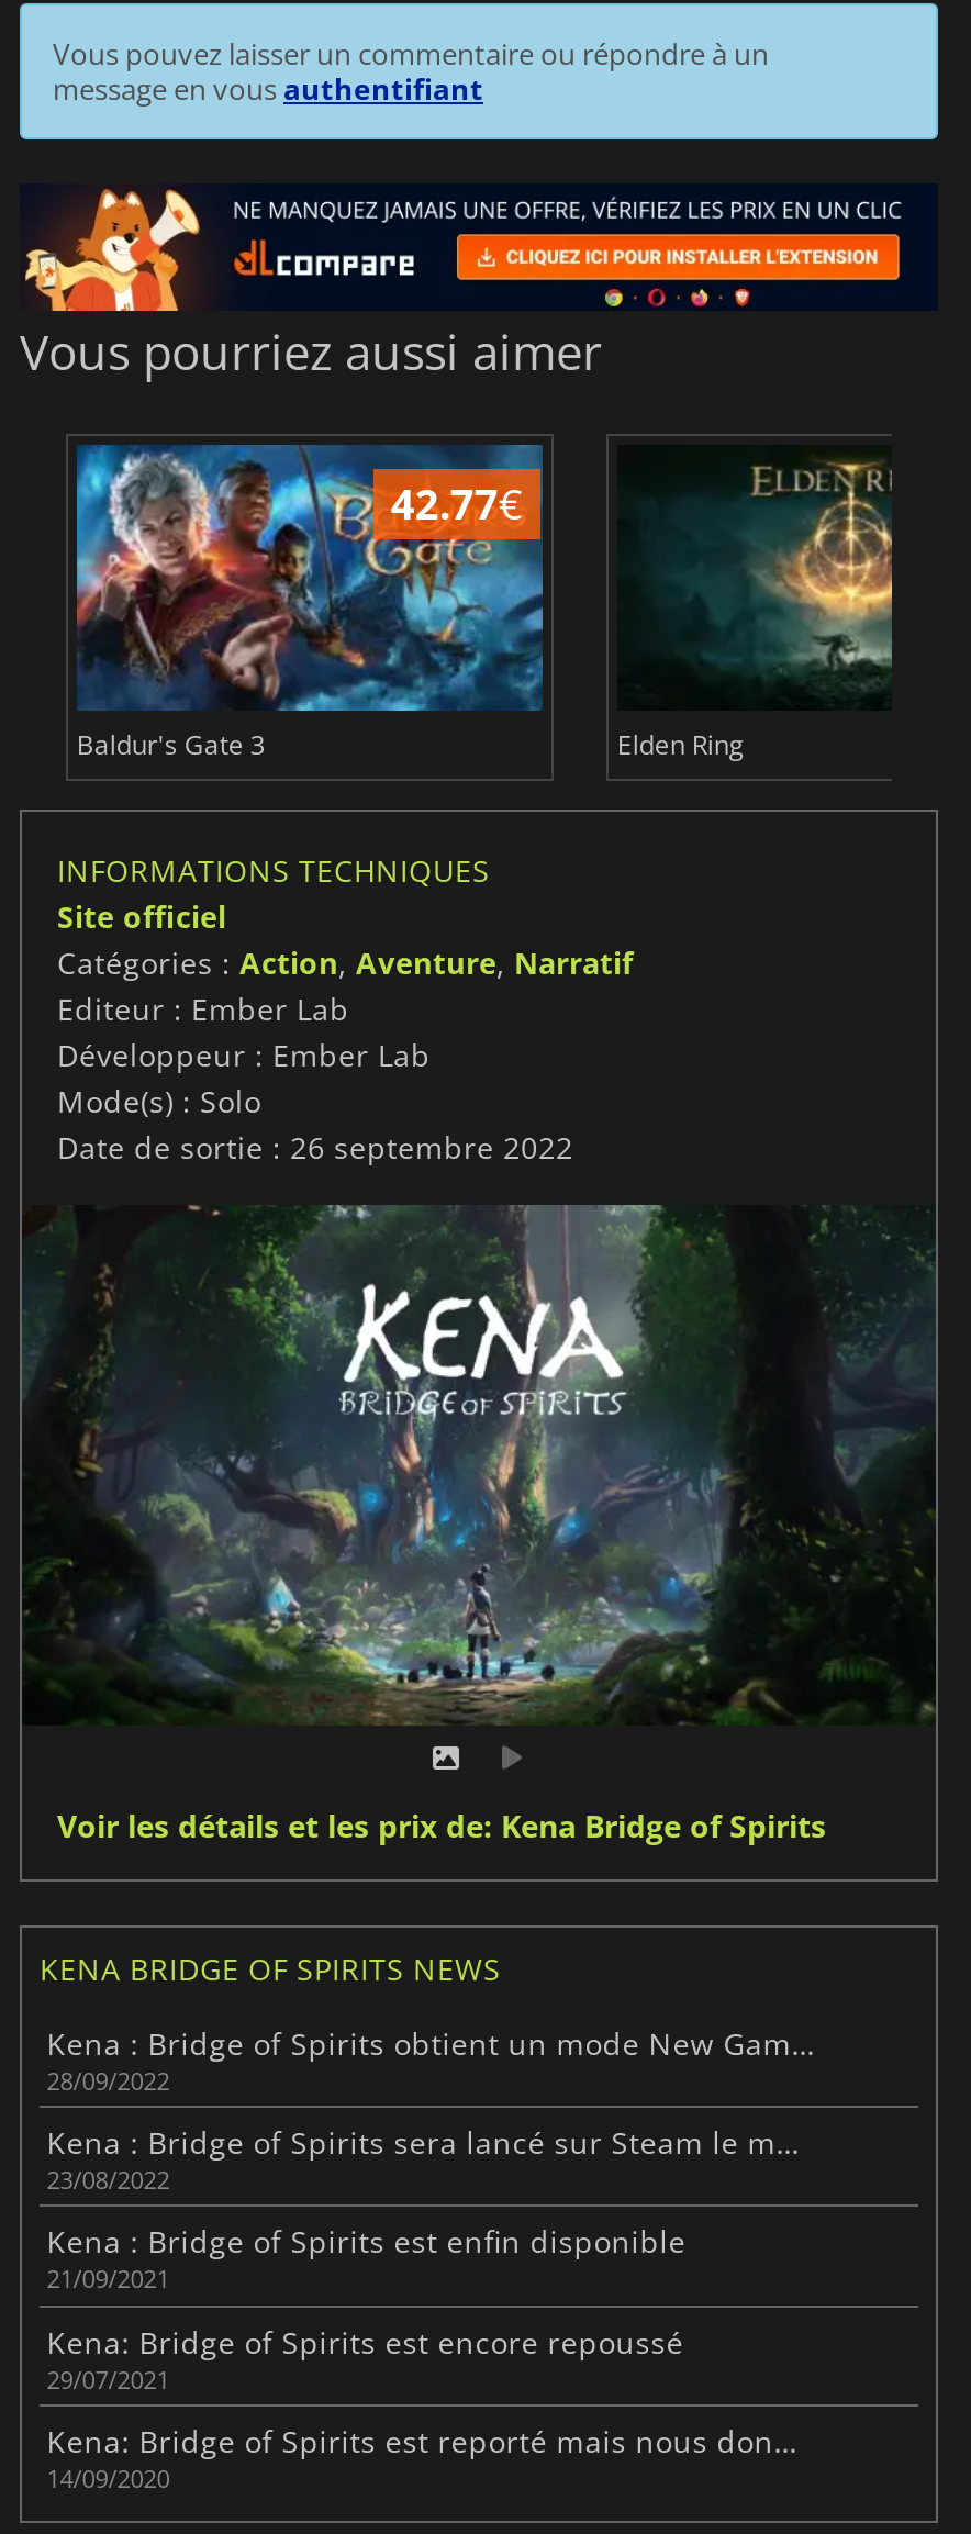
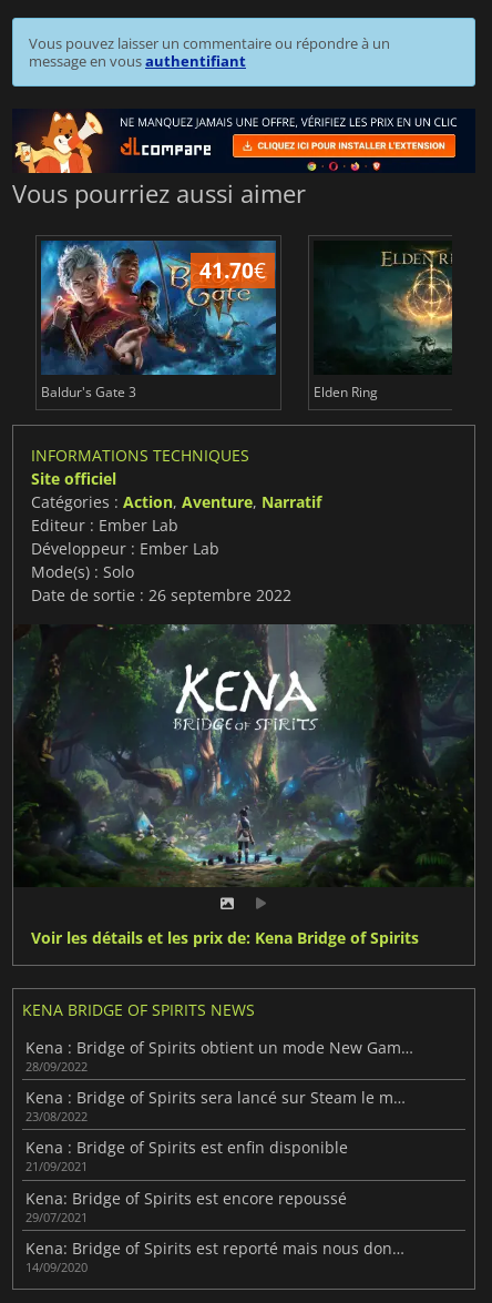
- 42.77€
+ 41.70€
